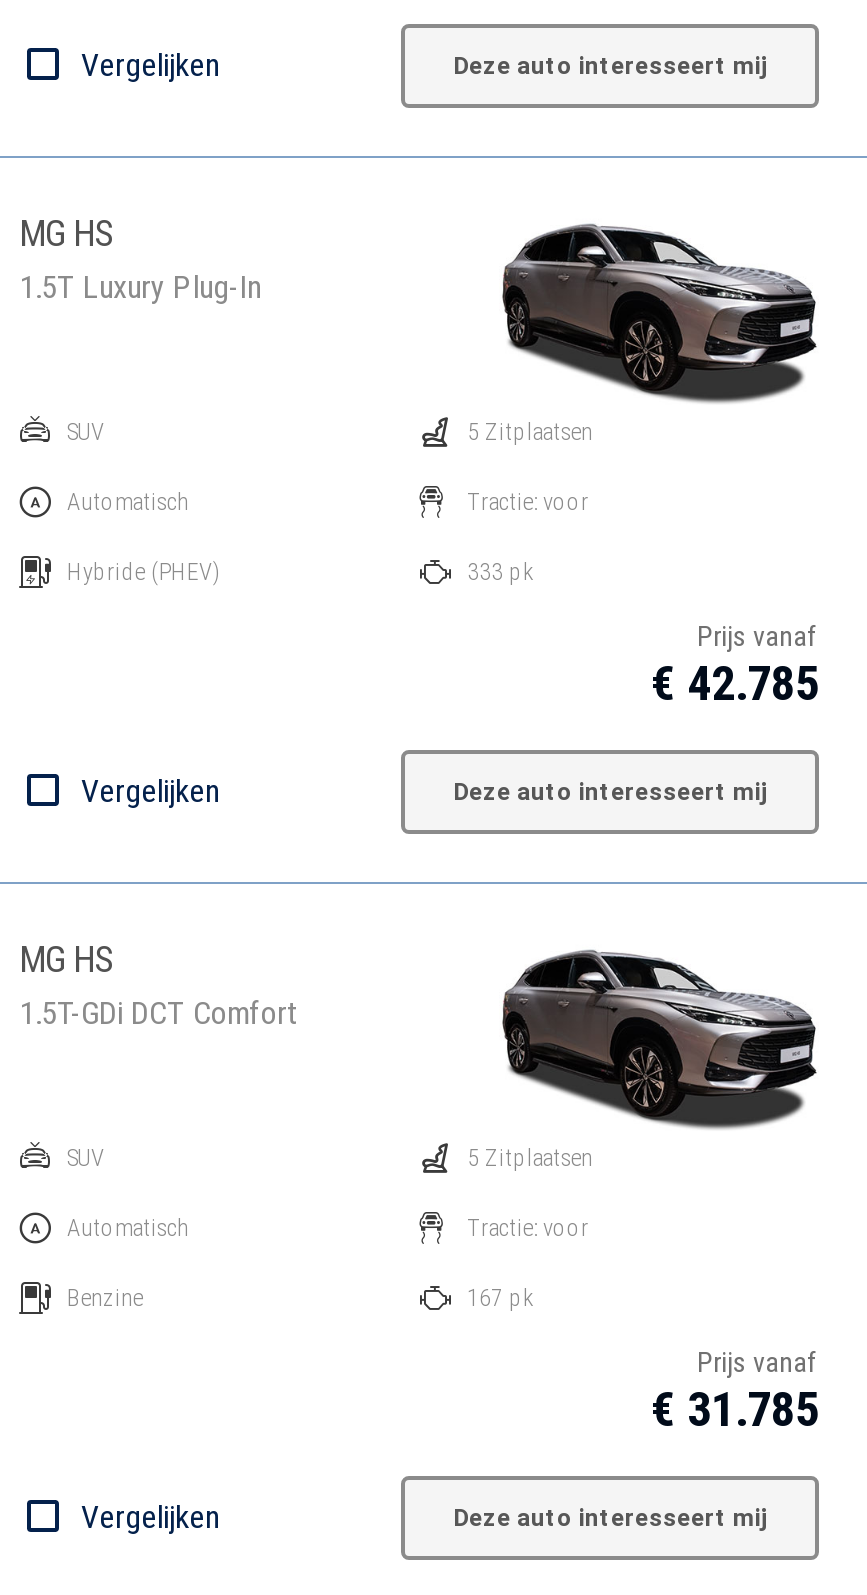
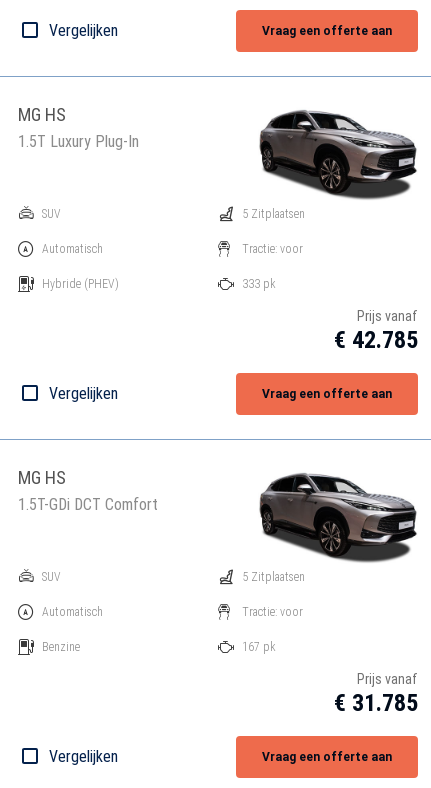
- Deze auto interesseert mij
+ Vraag een offerte aan

- Deze auto interesseert mij
+ Vraag een offerte aan

- Deze auto interesseert mij
+ Vraag een offerte aan
